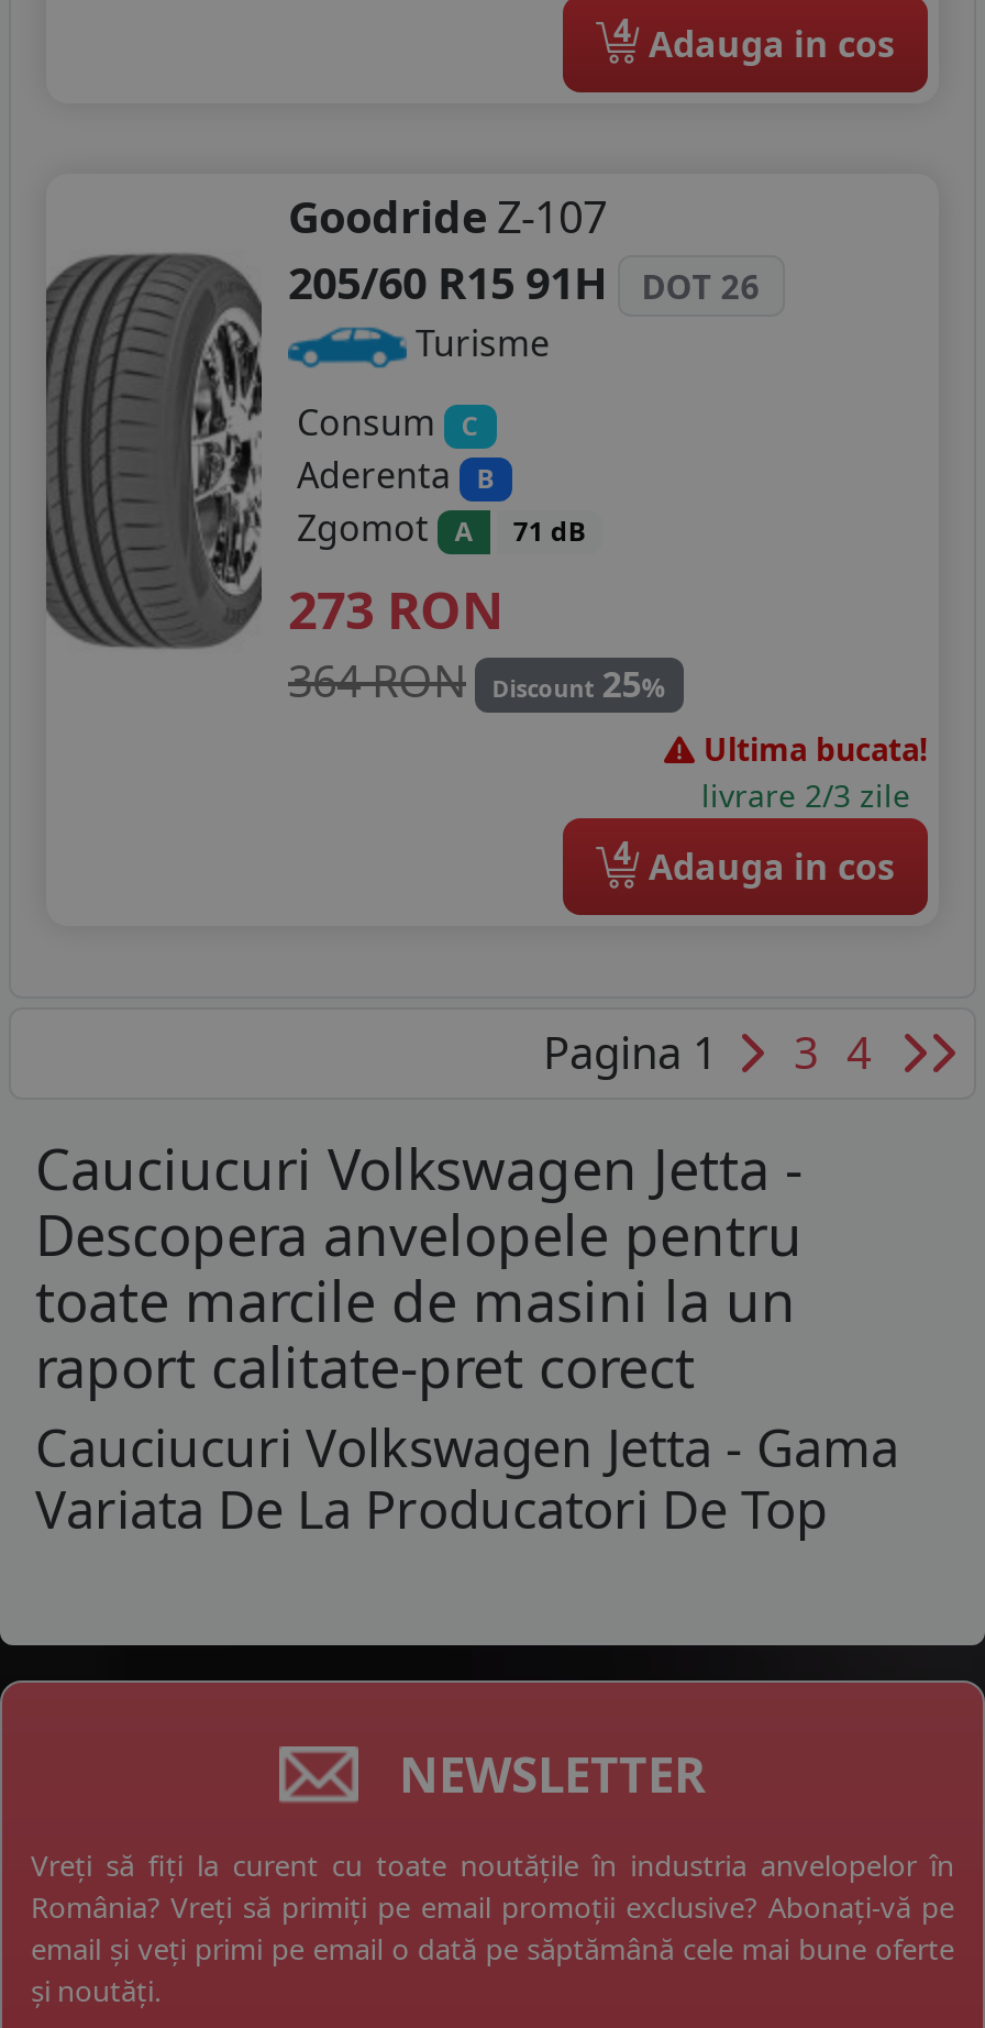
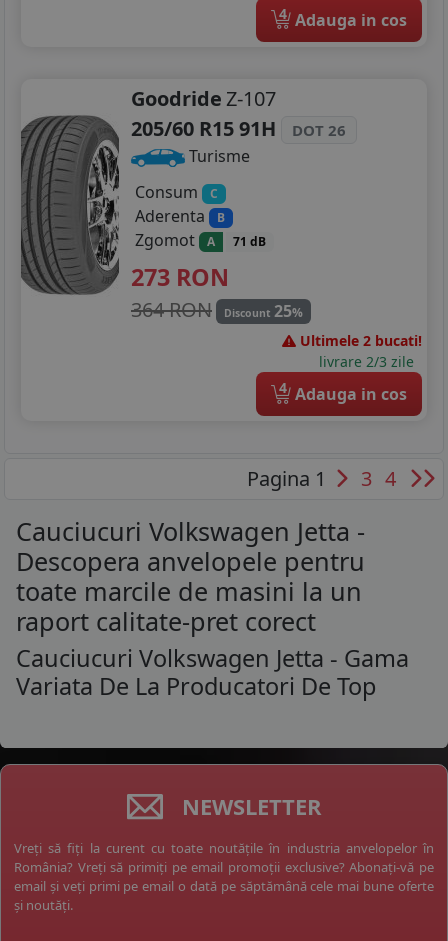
- Ultima bucata!
+ Ultimele 2 bucati!
